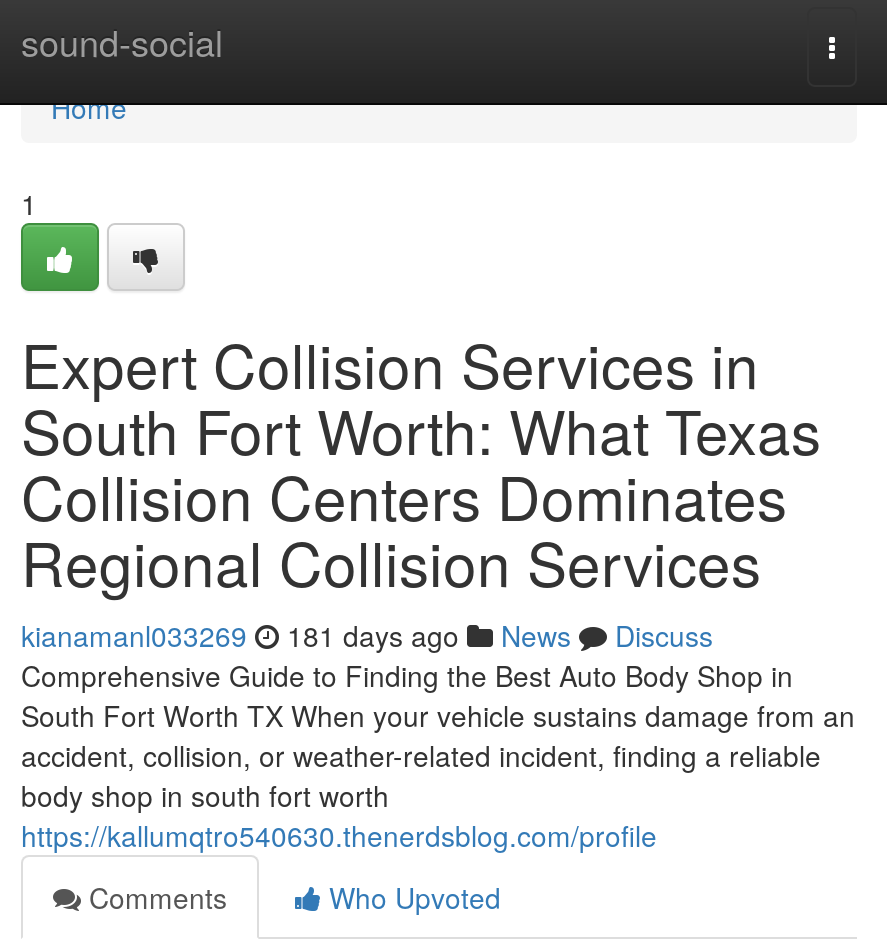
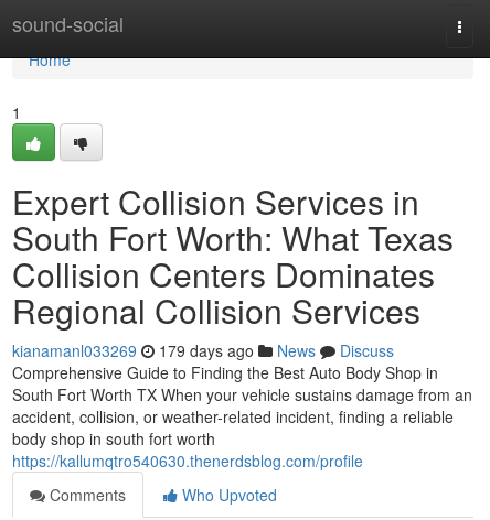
- kianamanl033269 181 days ago News Discuss
+ kianamanl033269 179 days ago News Discuss
